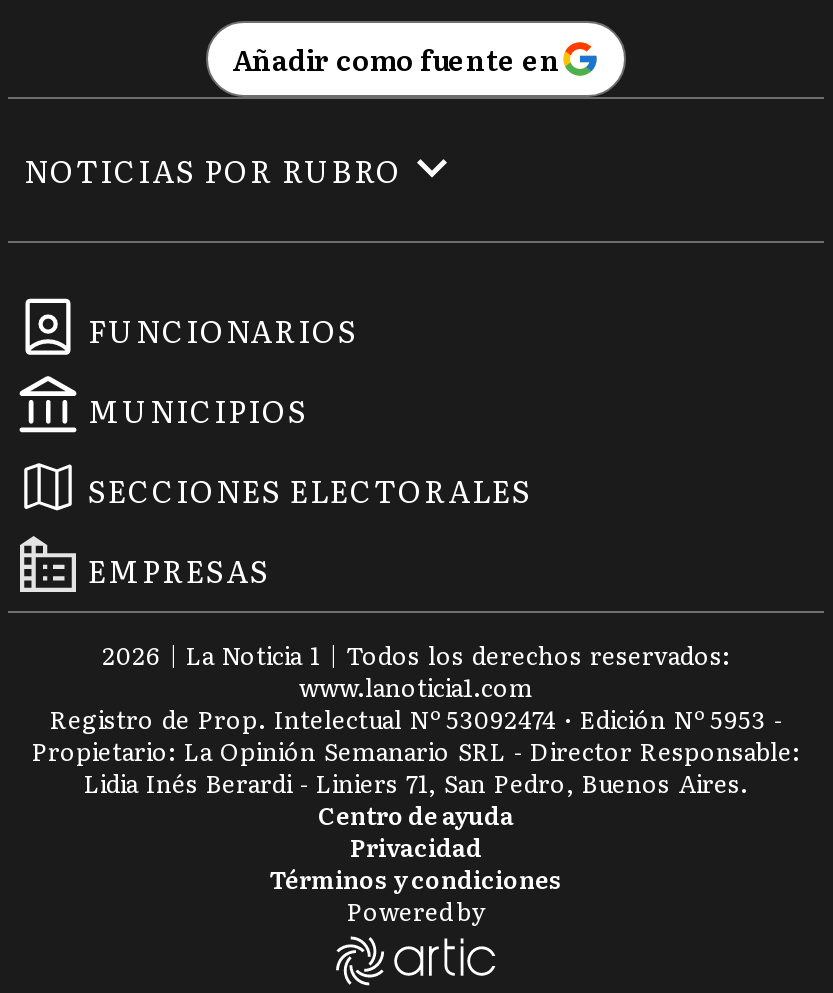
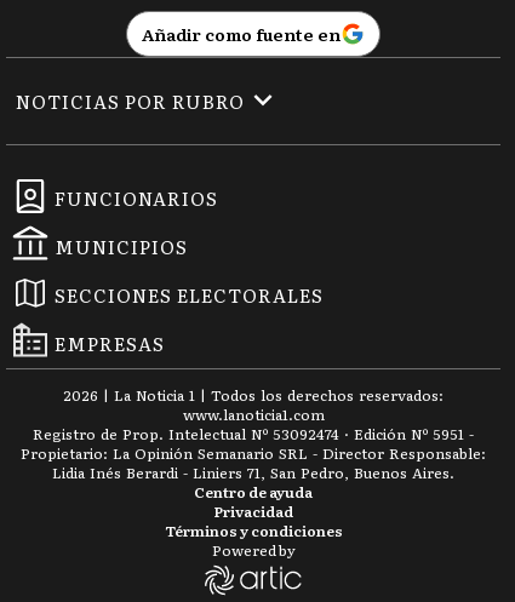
- Registro de Prop. Intelectual Nº 53092474 · Edición Nº 5953 -
+ Registro de Prop. Intelectual Nº 53092474 · Edición Nº 5951 -
